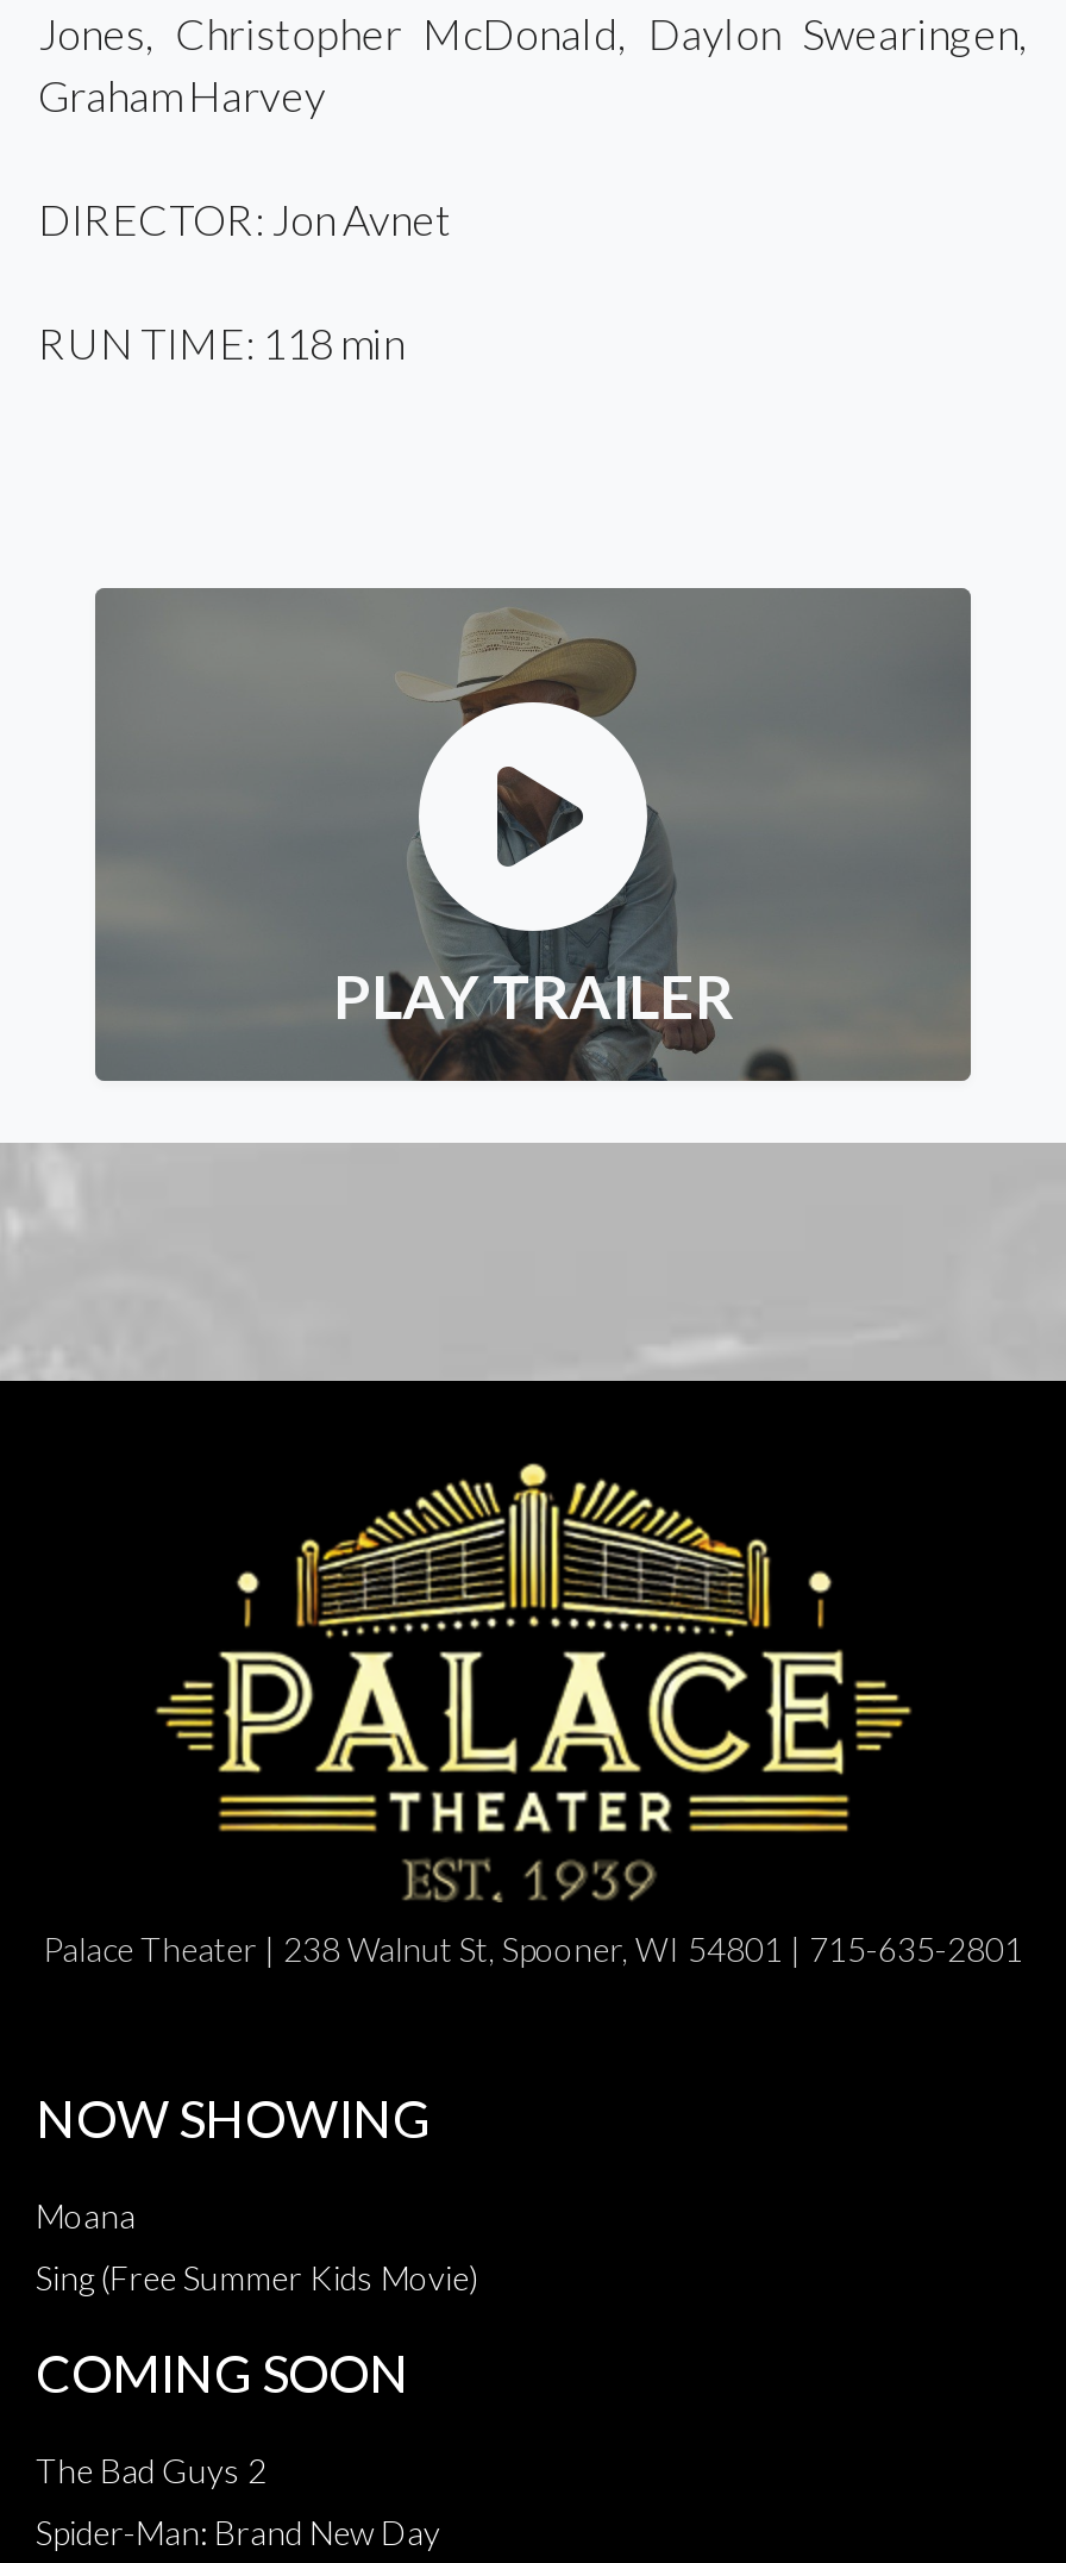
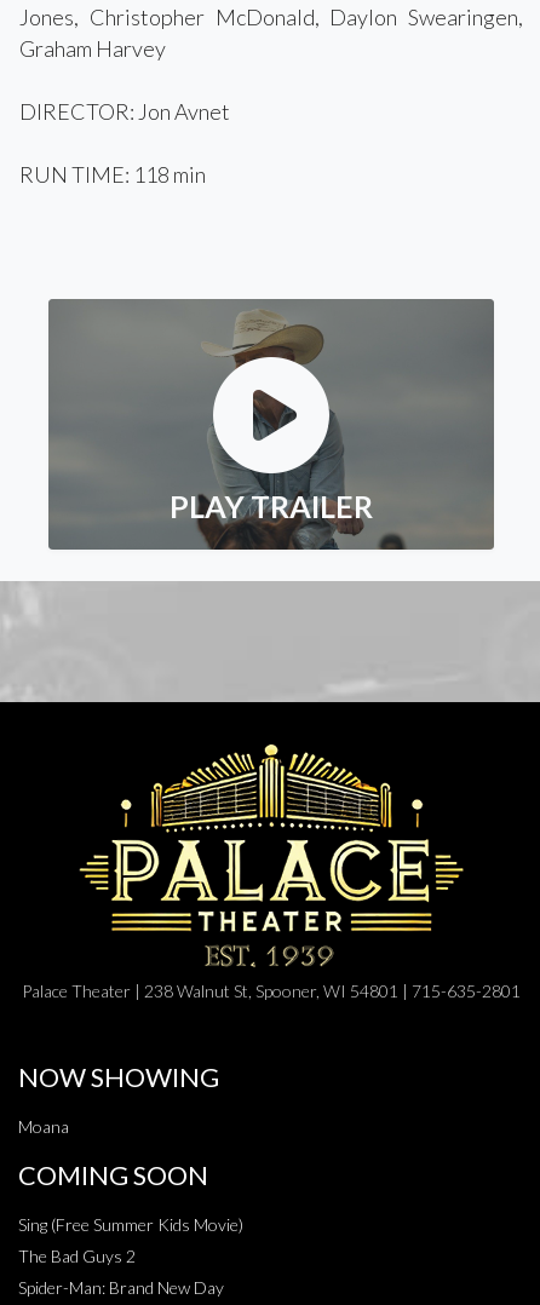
moved down: Sing (Free Summer Kids Movie)

moved up: COMING SOON
